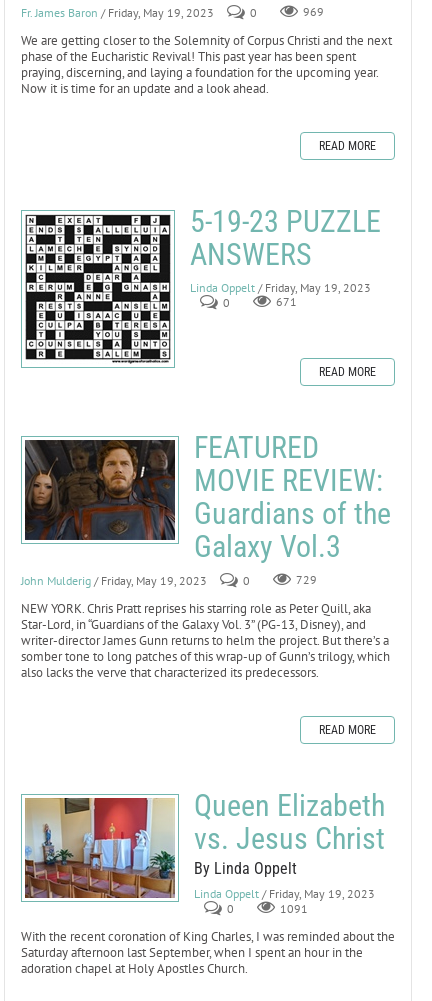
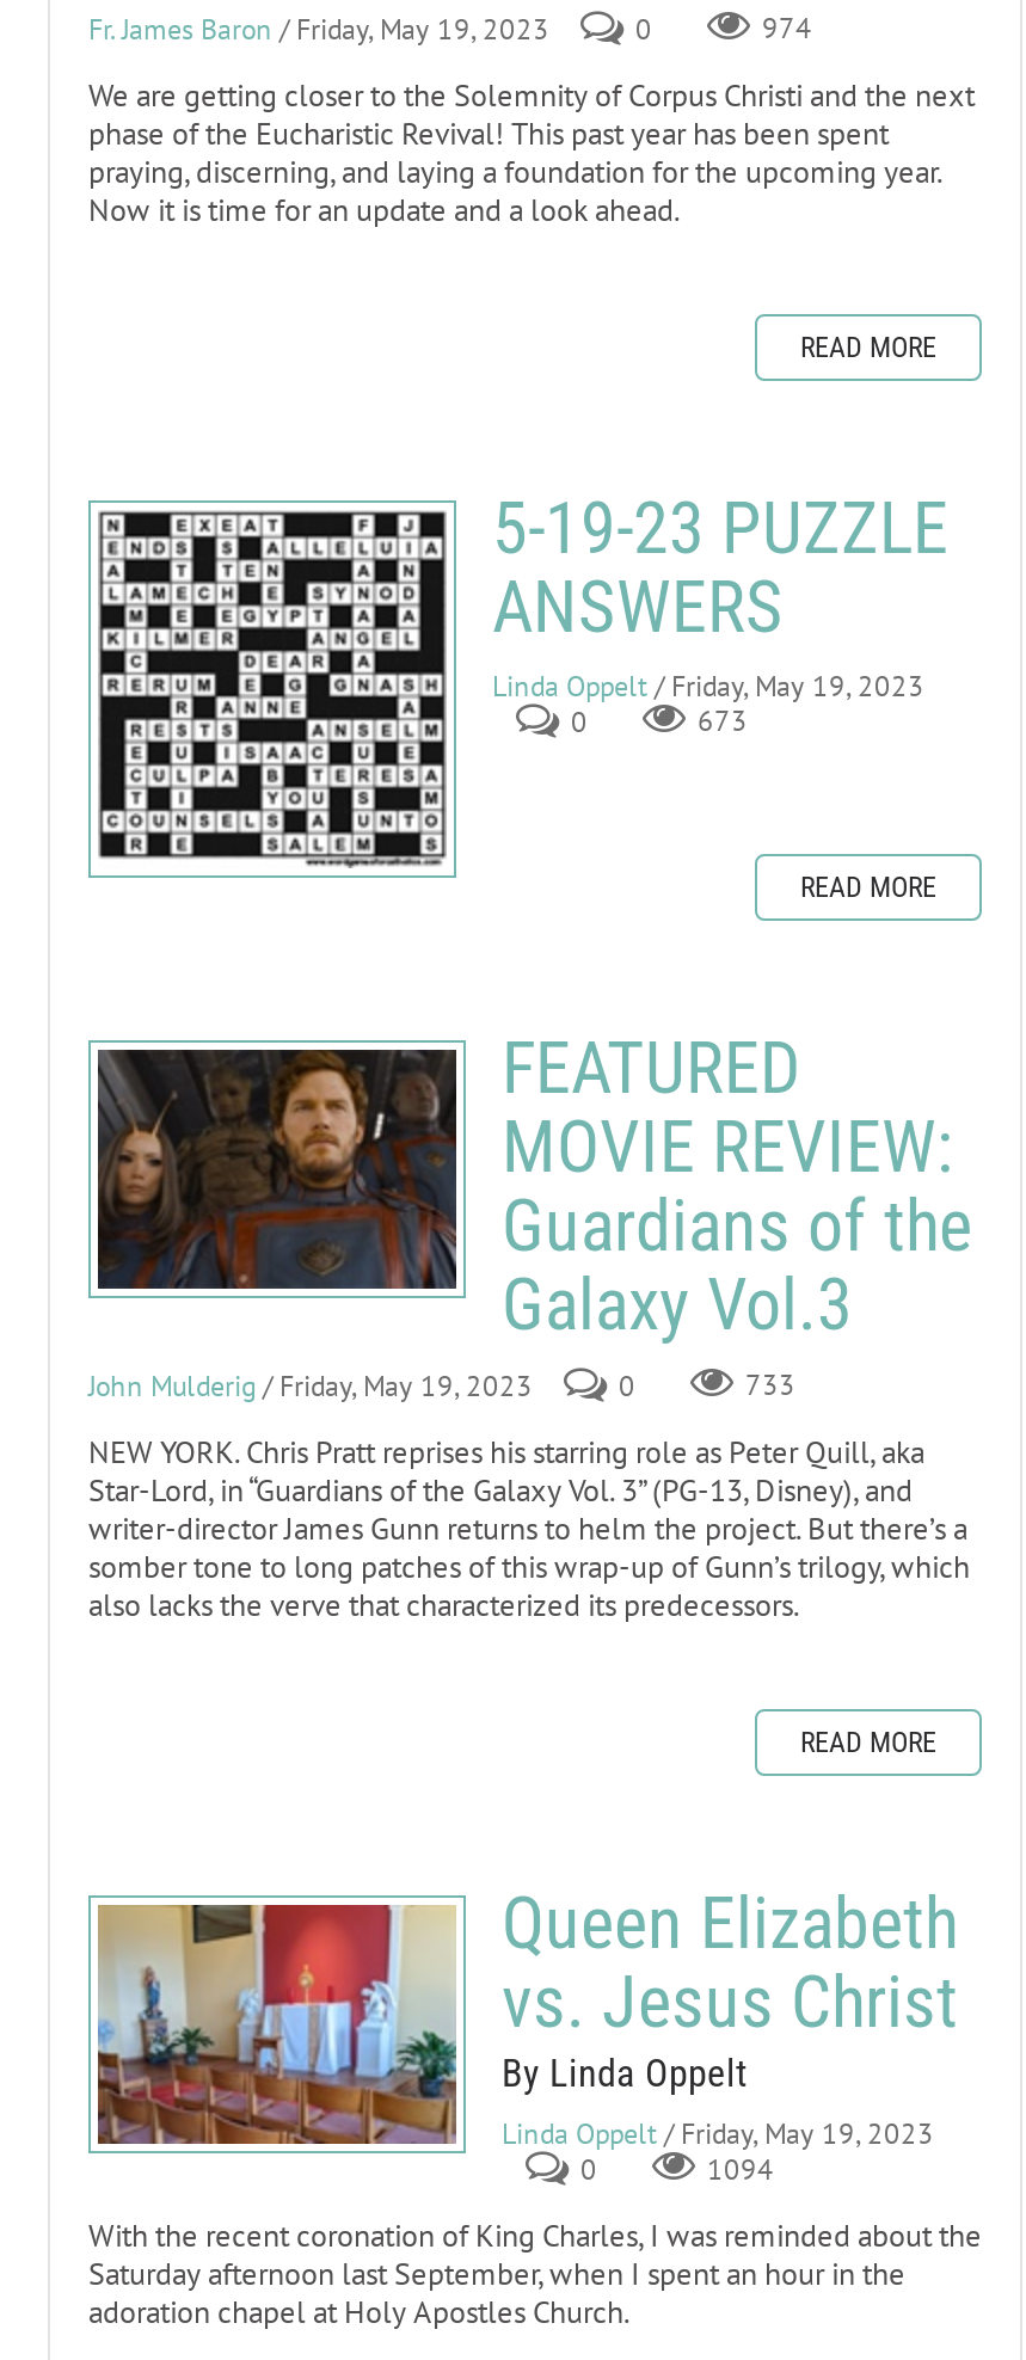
- 969
+ 974

- 671
+ 673

- 729
+ 733

- 1091
+ 1094
